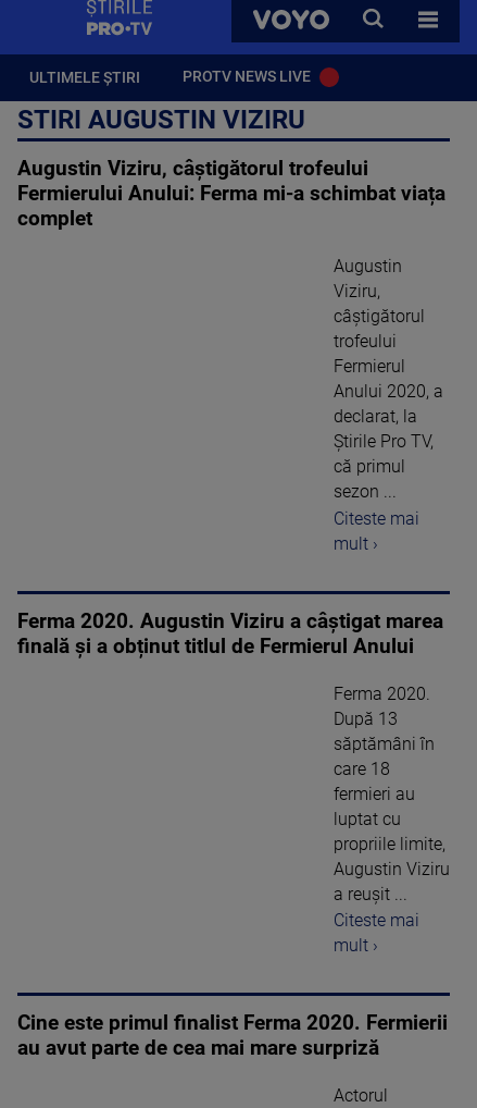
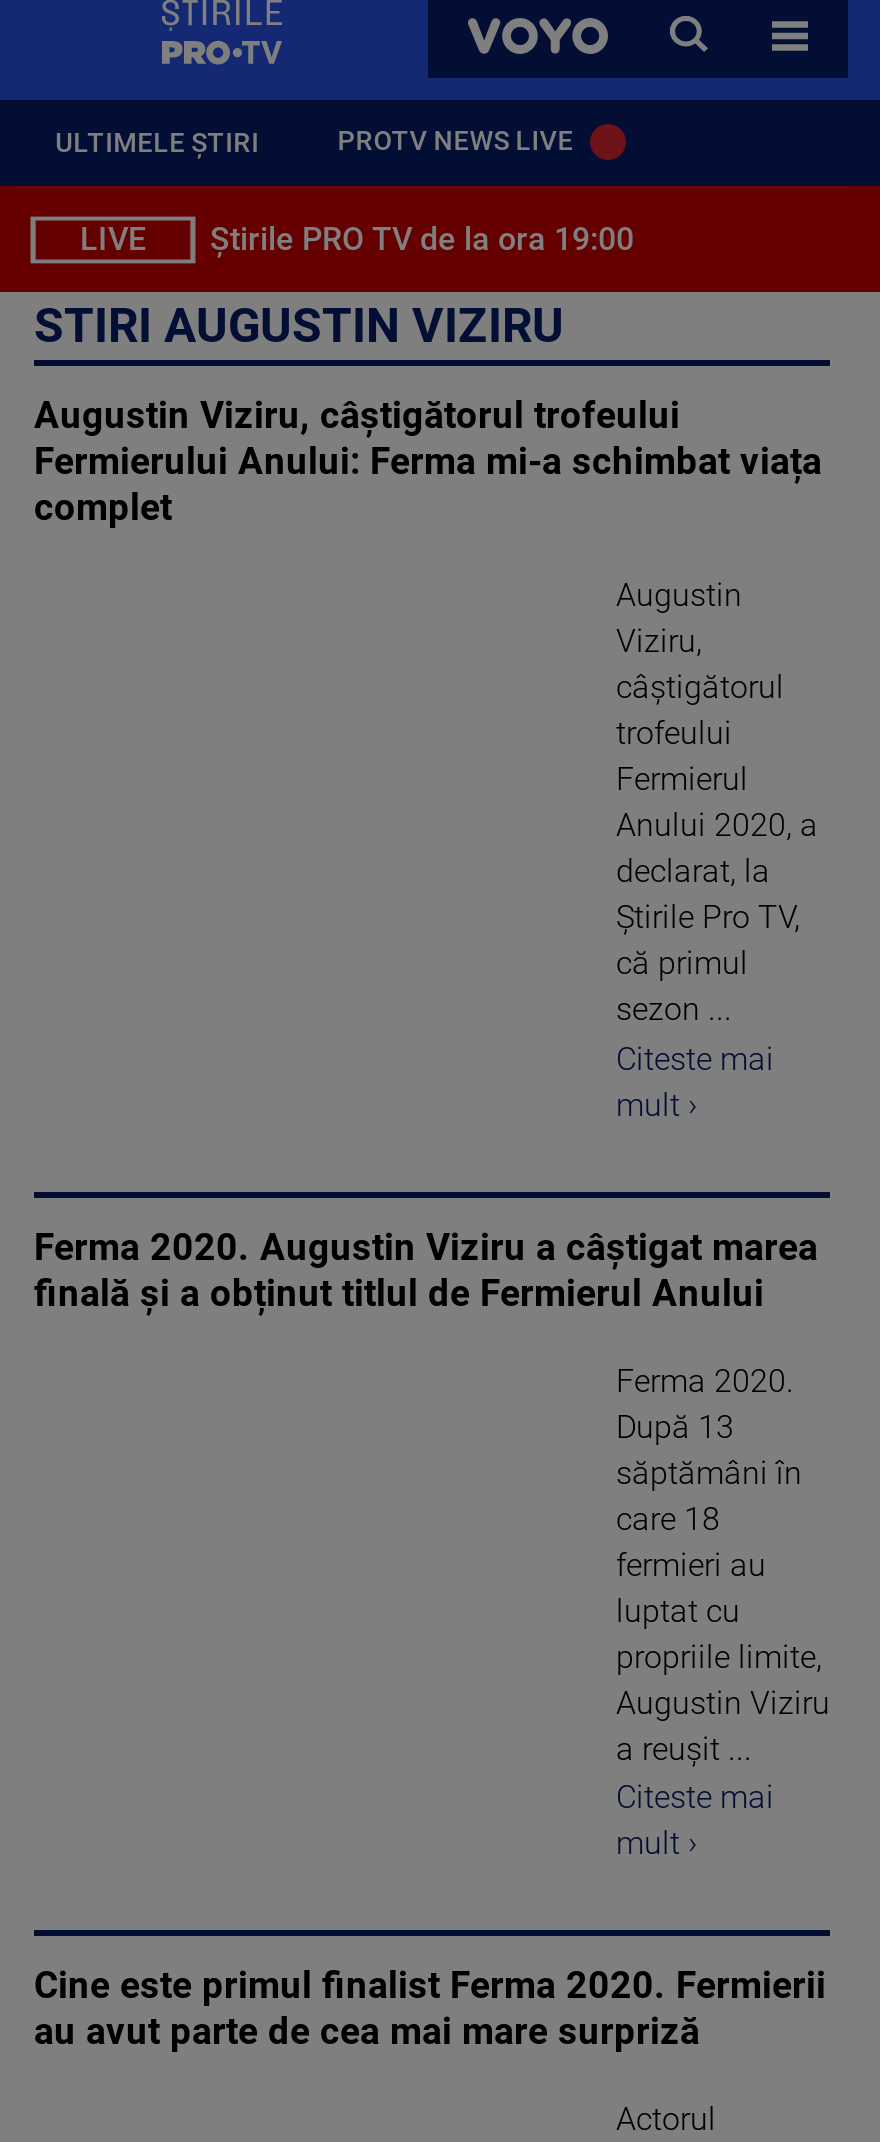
+ LIVE
+ Știrile PRO TV de la ora 19:00
